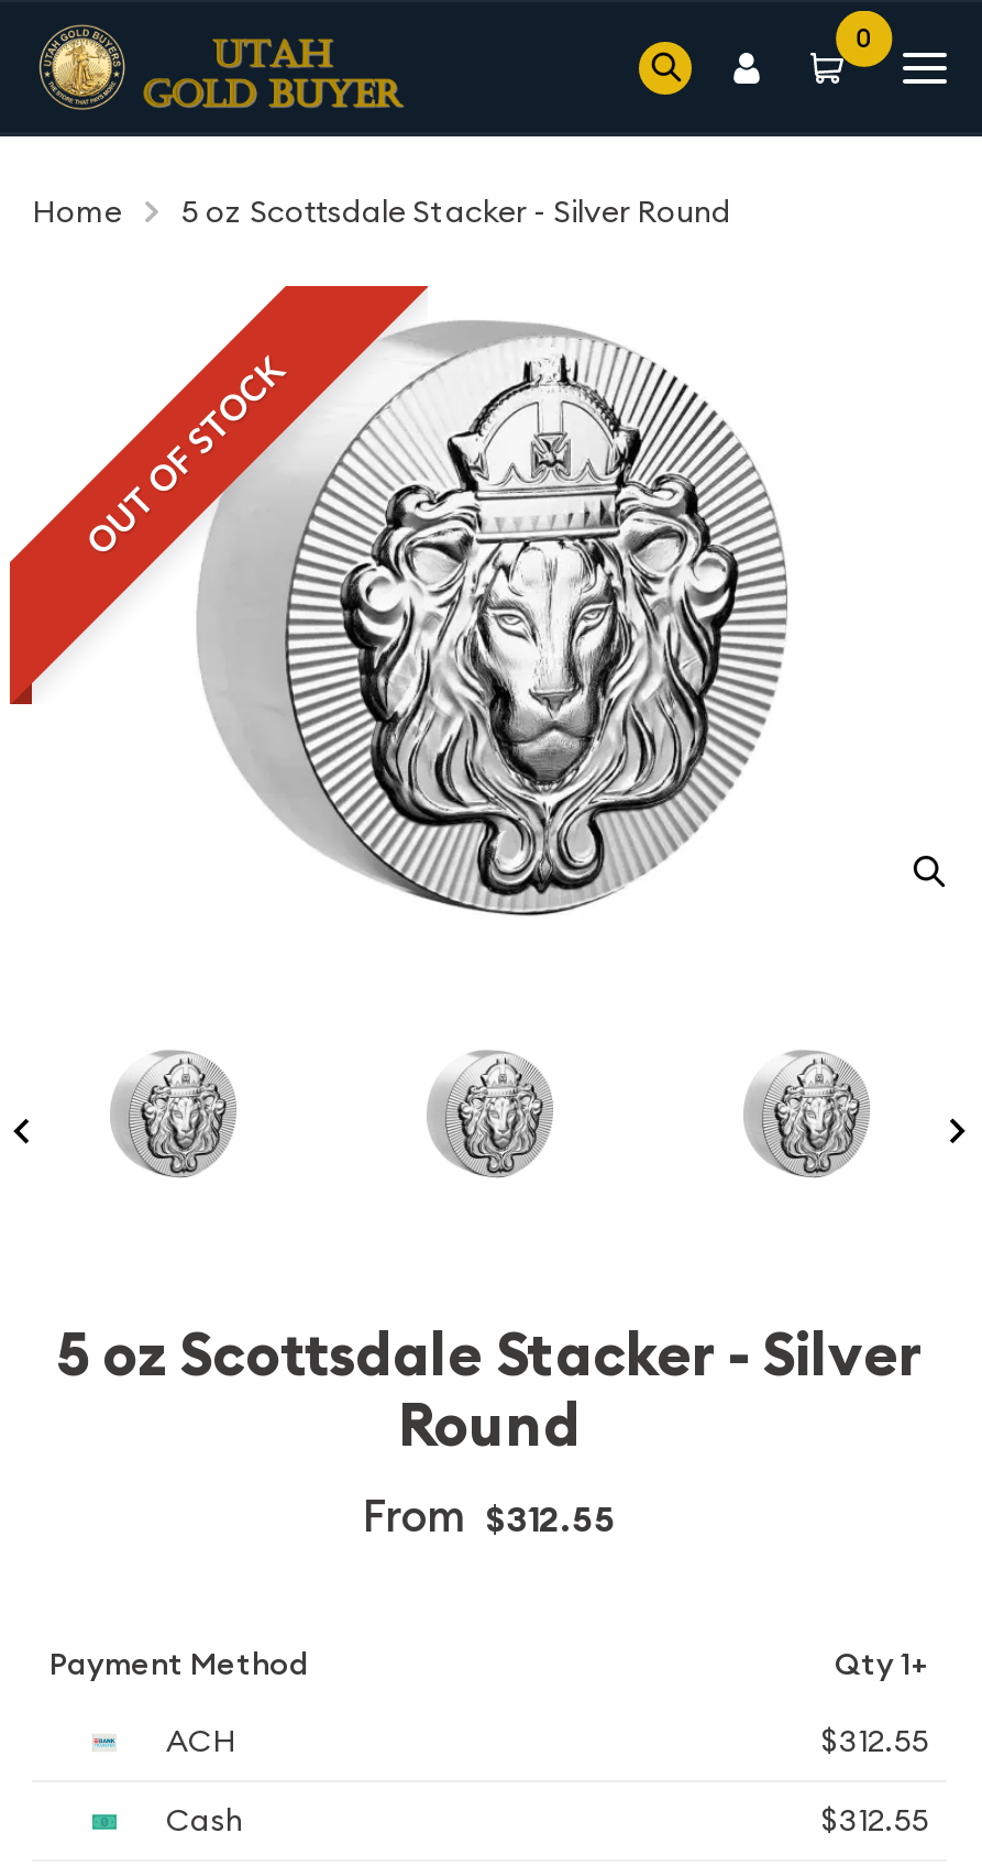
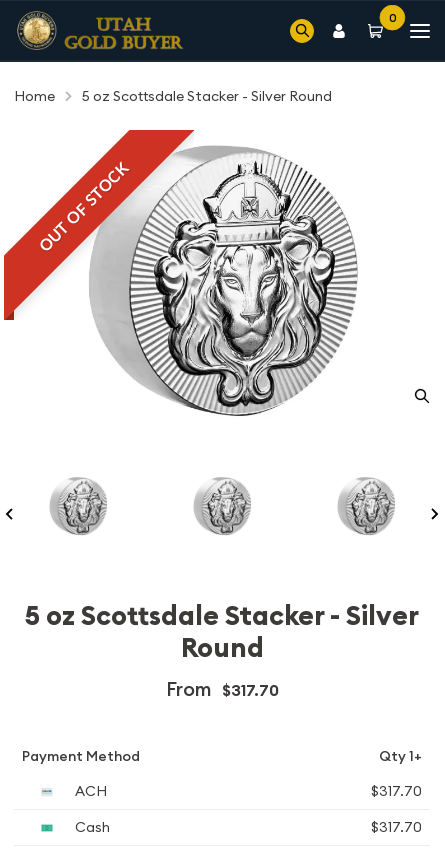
- From $312.55
+ From $317.70

- $312.55
+ $317.70

- $312.55
+ $317.70
